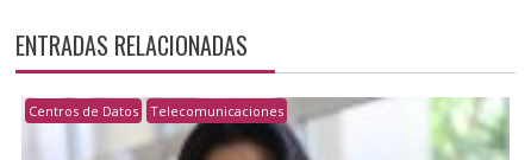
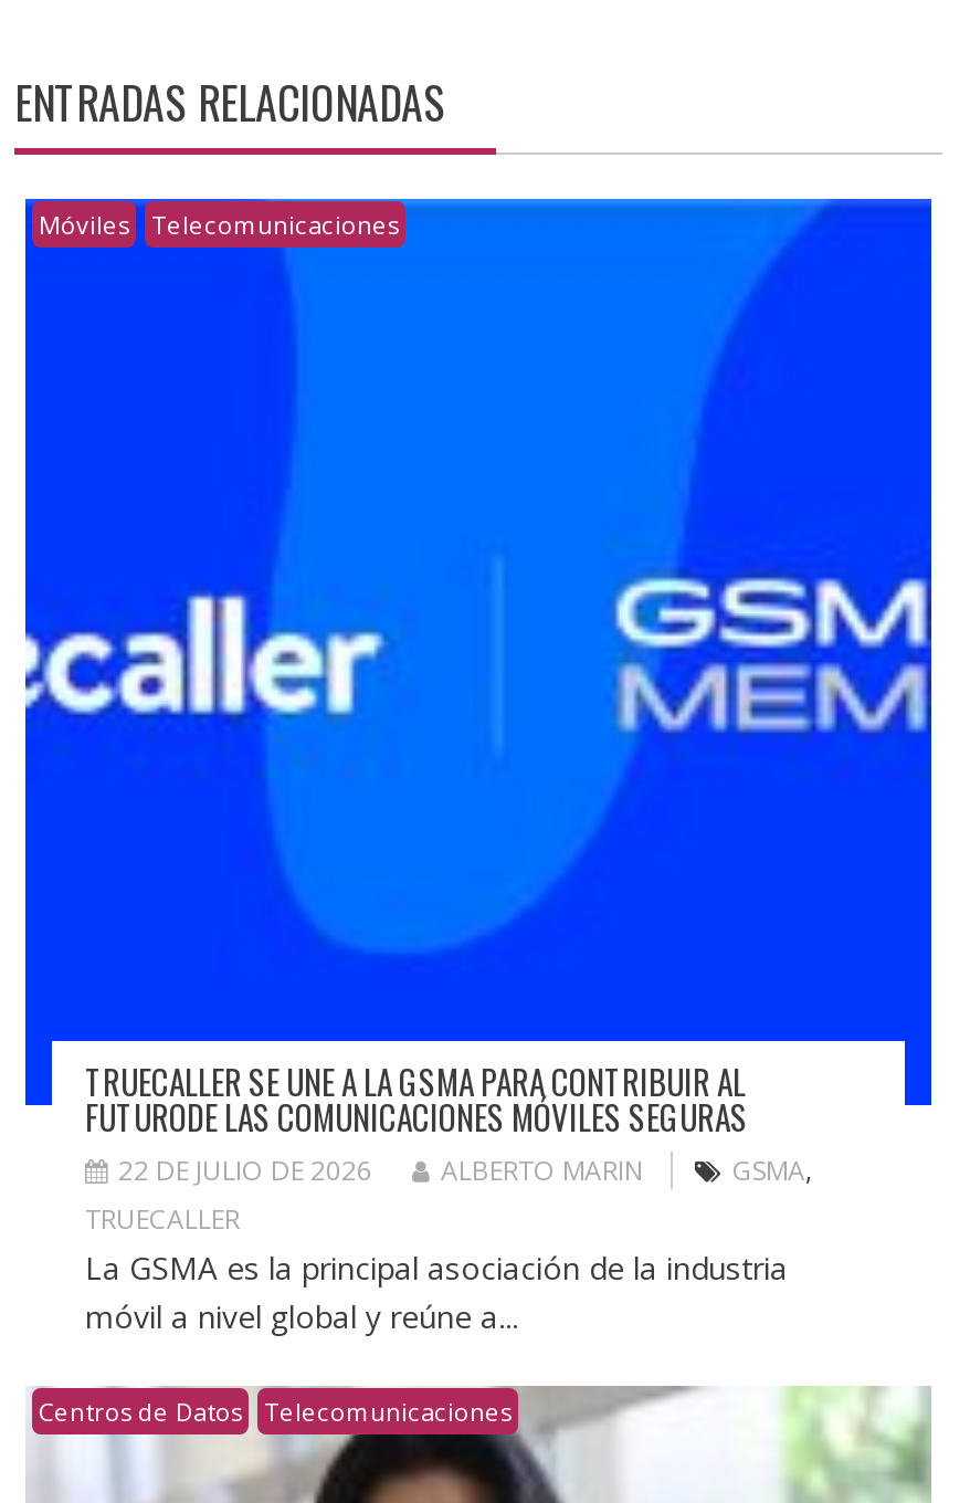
+ [image]
+ Móviles
+ Telecomunicaciones

+ TRUECALLER SE UNE A LA GSMA PARA CONTRIBUIR AL
+ FUTURODE LAS COMUNICACIONES MÓVILES SEGURAS
+ 22 DE JULIO DE 2026
+ ALBERTO MARIN
+ GSMA,
+ TRUECALLER
+ La GSMA es la principal asociación de la industria
+ móvil a nivel global y reúne a...
